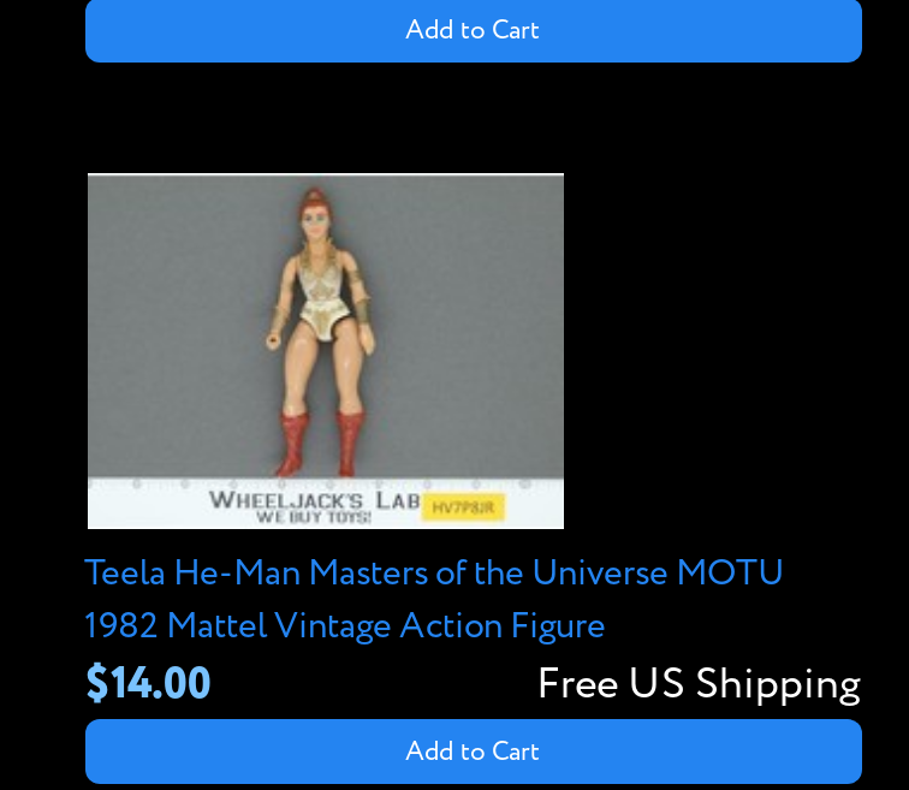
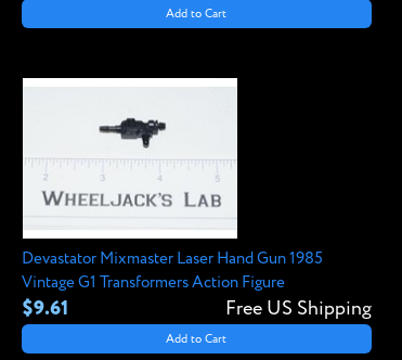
- [image]
- Teela He-Man Masters of the Universe MOTU
+ [image]
+ Devastator Mixmaster Laser Hand Gun 1985

- 1982 Mattel Vintage Action Figure
- $14.00
+ Vintage G1 Transformers Action Figure
+ $9.61
